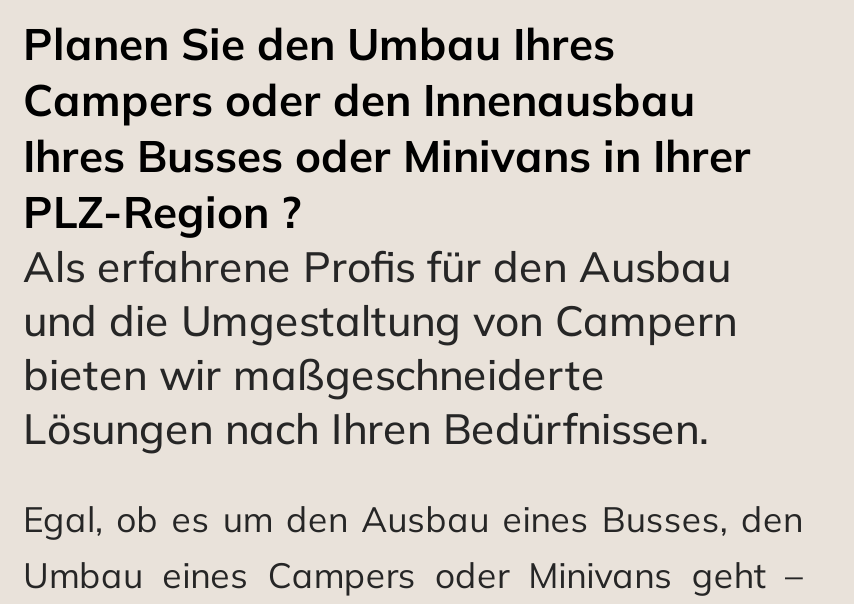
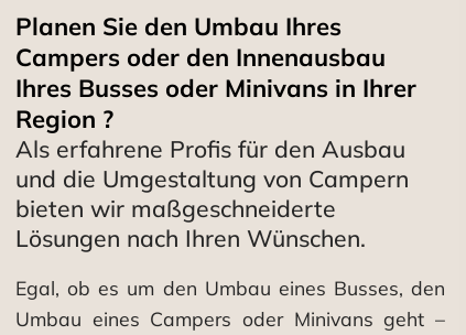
- PLZ-Region ?
+ Region ?

- Lösungen nach Ihren Bedürfnissen.
+ Lösungen nach Ihren Wünschen.

- Egal, ob es um den Ausbau eines Busses, den
+ Egal, ob es um den Umbau eines Busses, den
